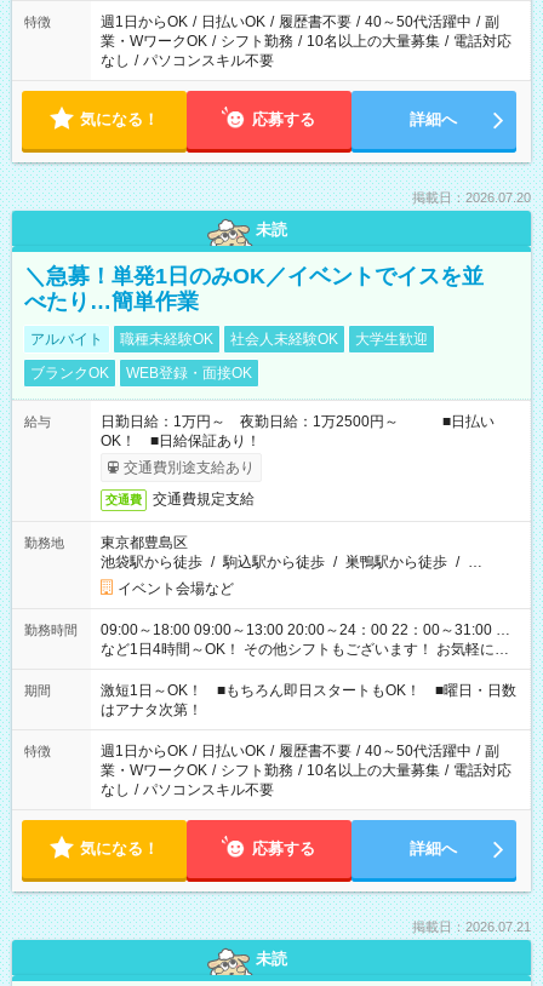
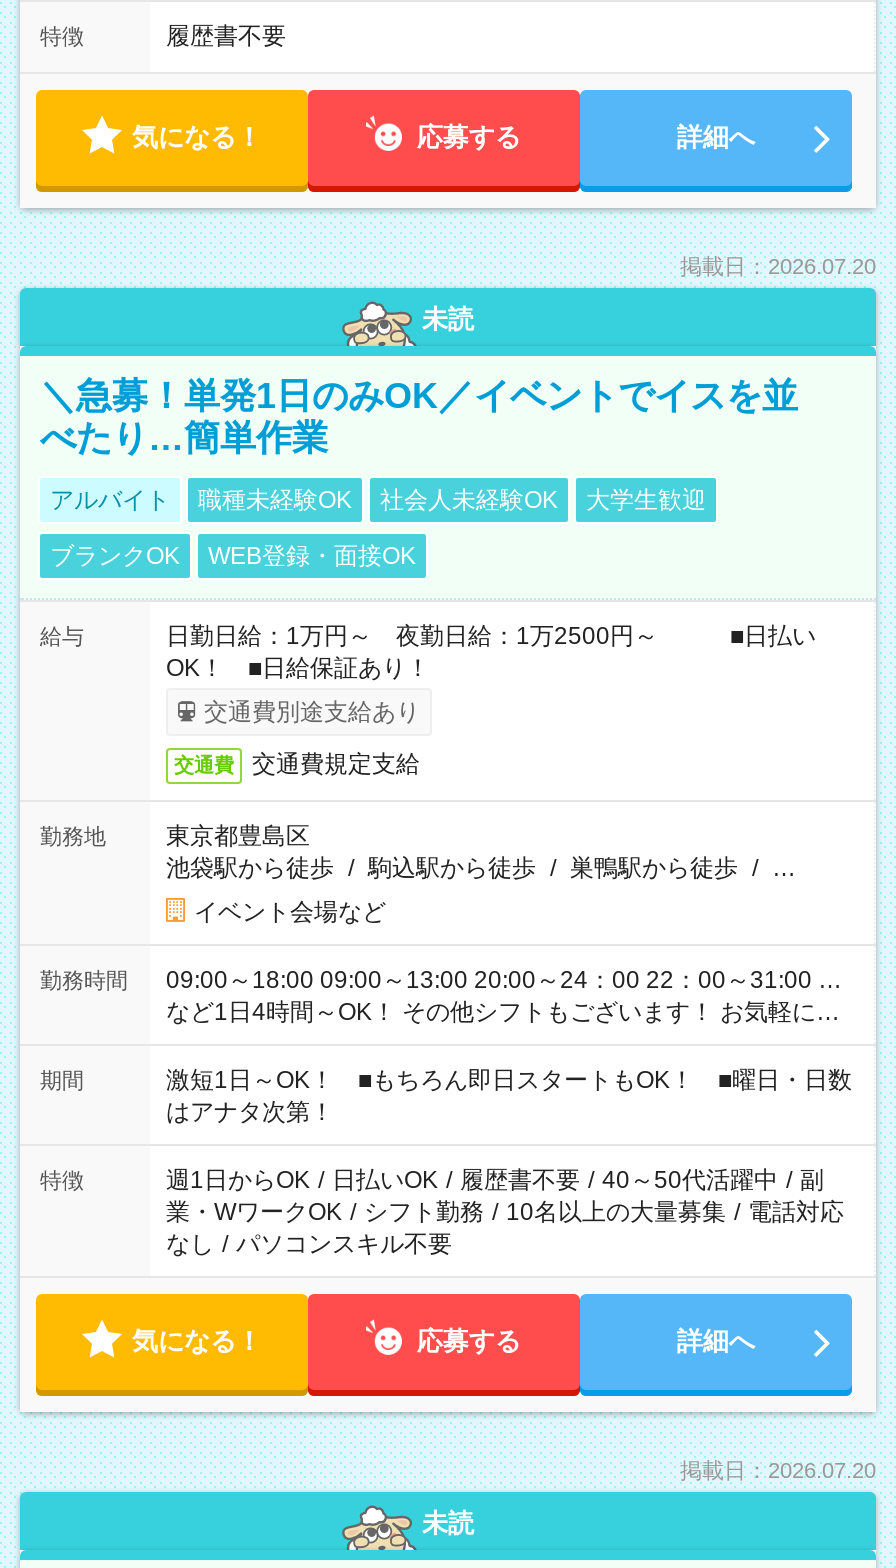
- 週1日からOK / 日払いOK / 履歴書不要 / 40～50代活躍中 / 副
- 業・WワークOK / シフト勤務 / 10名以上の大量募集 / 電話対応
- なし / パソコンスキル不要
+ 履歴書不要

- 掲載日：2026.07.21
+ 掲載日：2026.07.20
